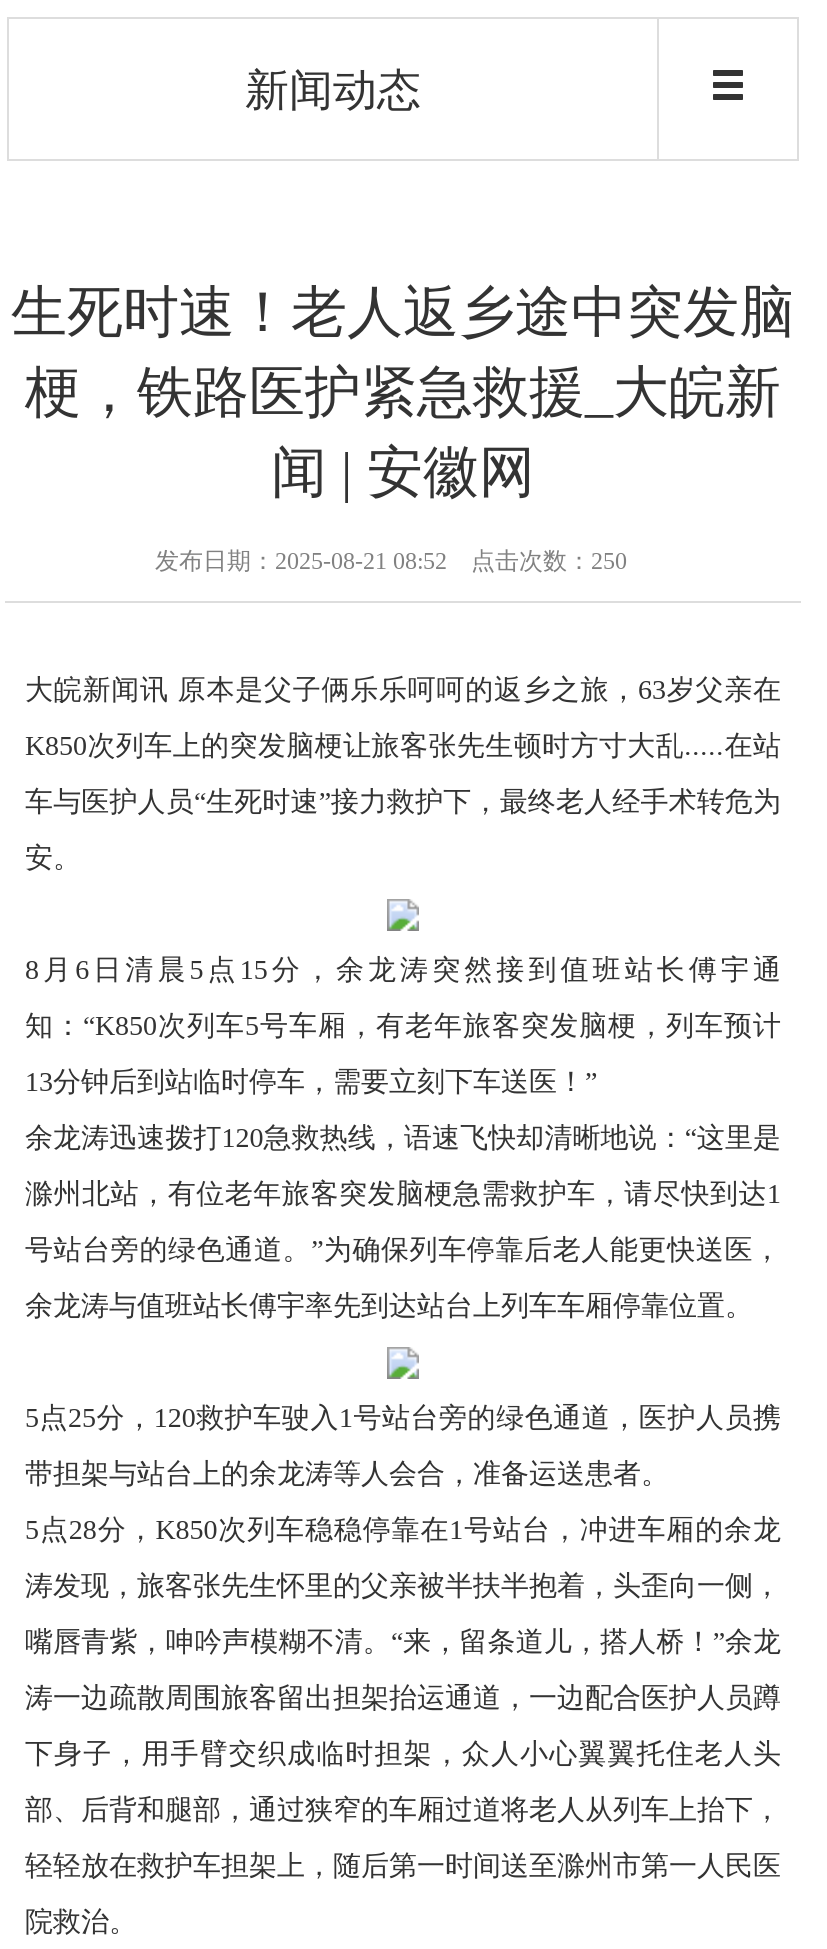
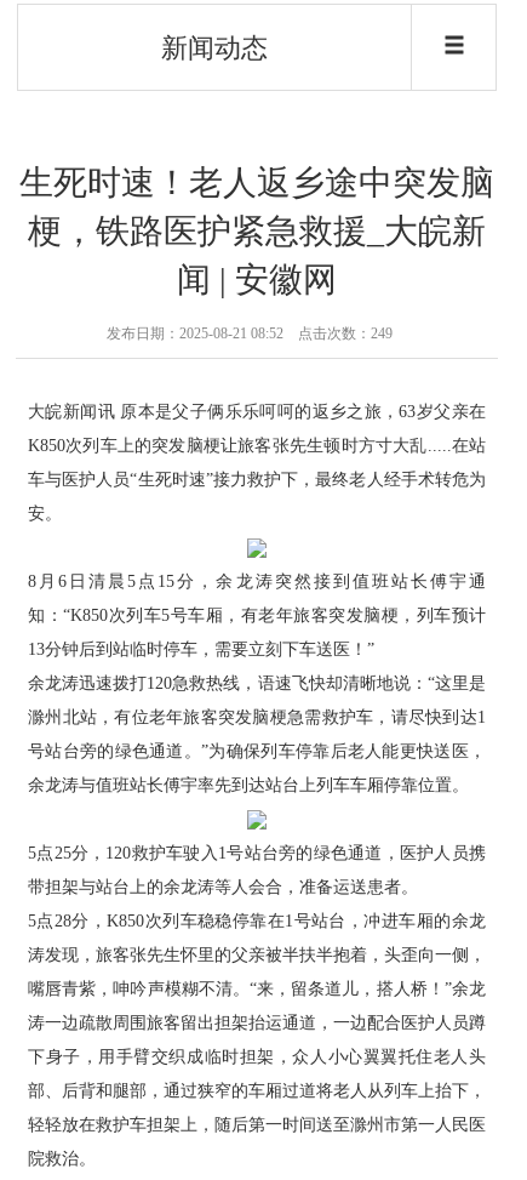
- 发布日期：2025-08-21 08:52 点击次数：250
+ 发布日期：2025-08-21 08:52 点击次数：249
